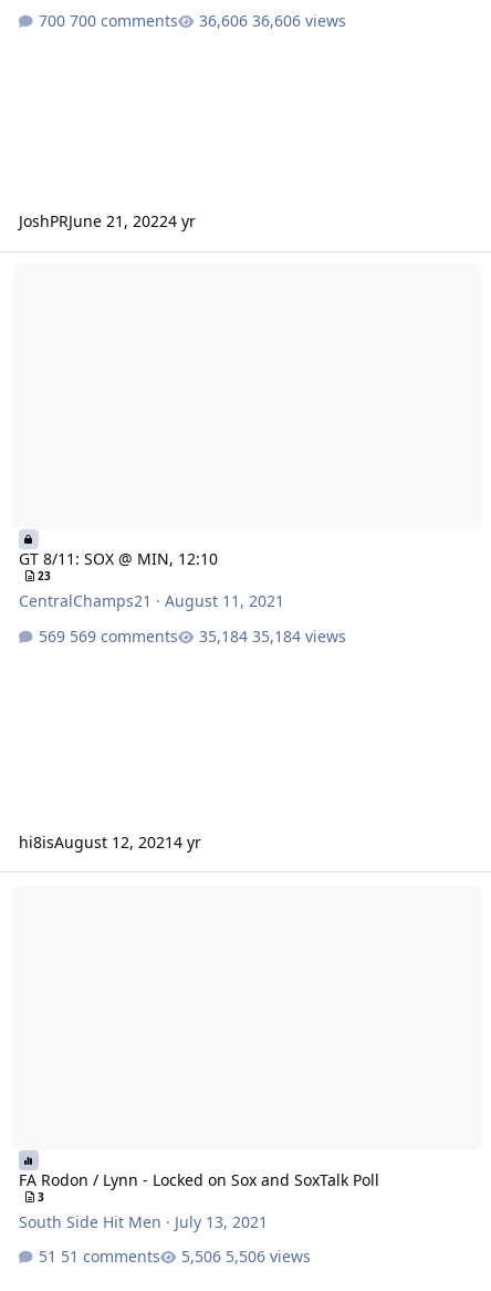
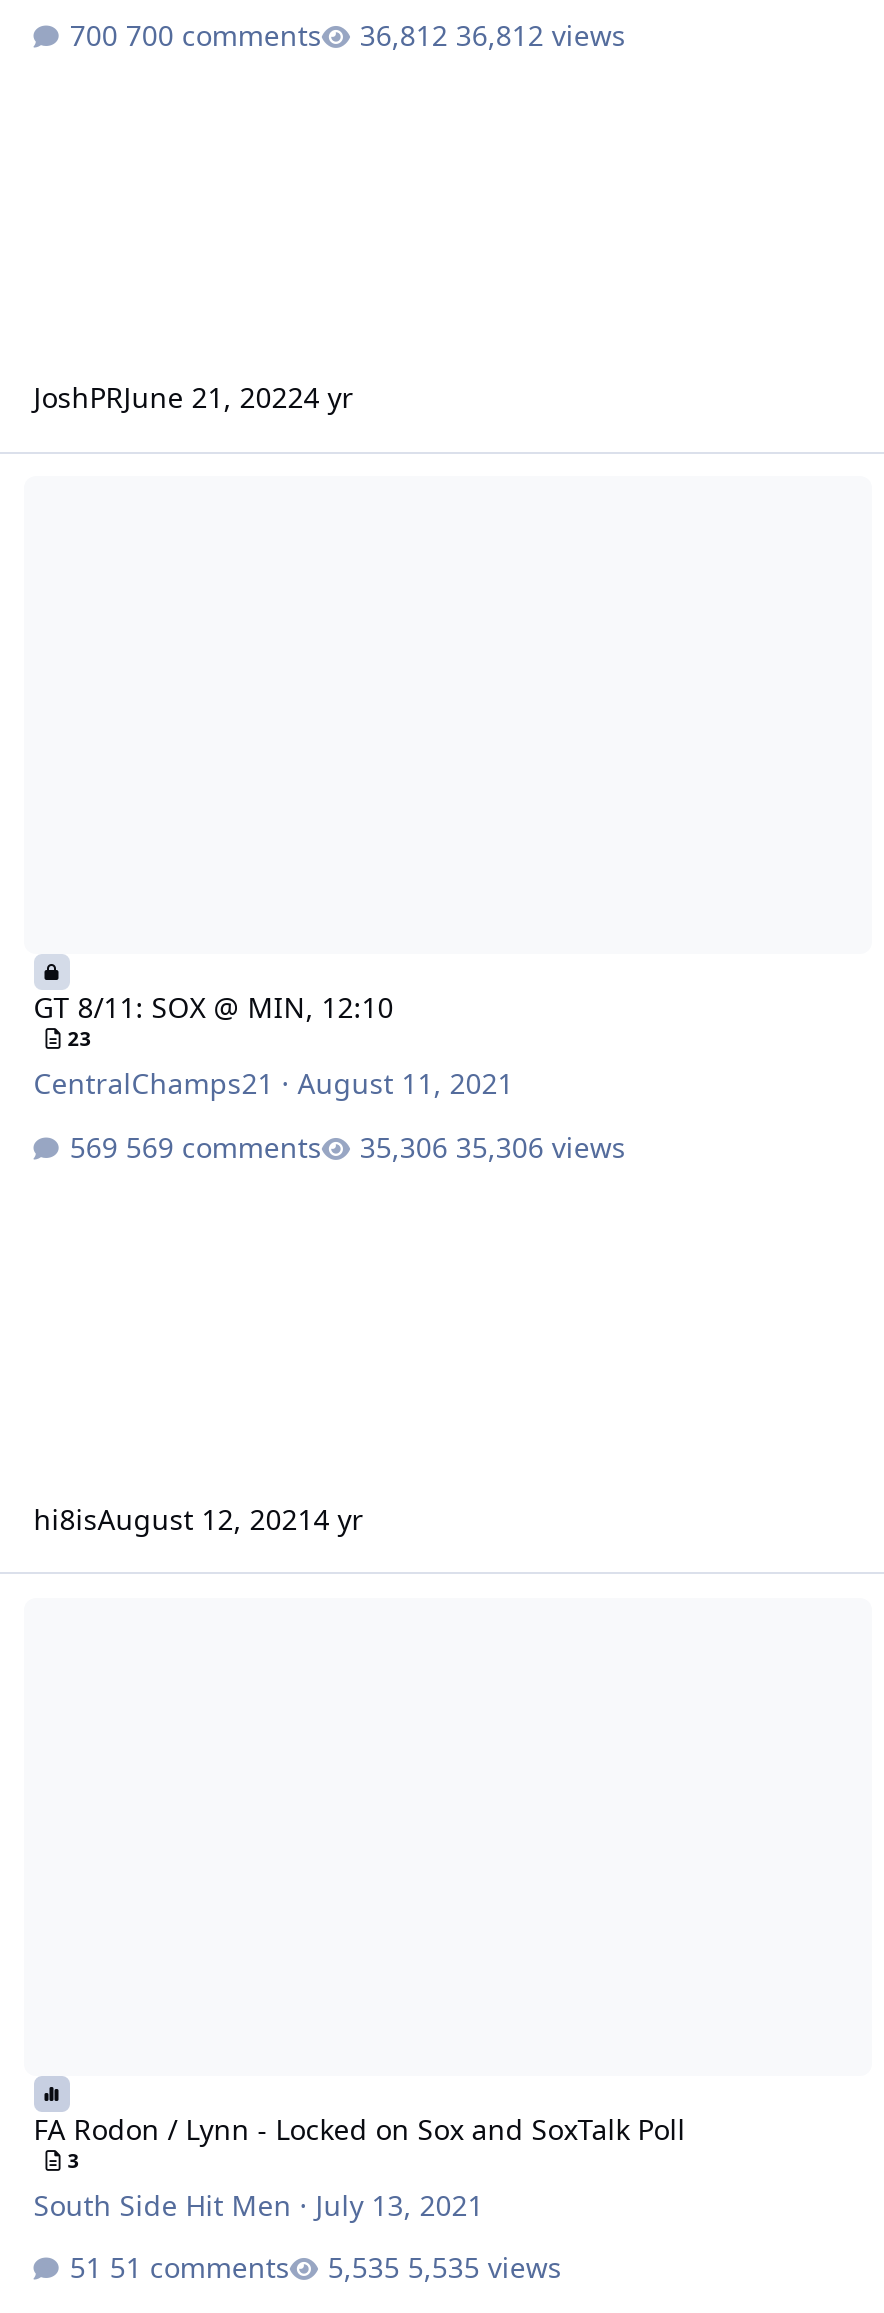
- 36,606 views
+ 36,812 views

- 35,184 views
+ 35,306 views

- 5,506 views
+ 5,535 views
